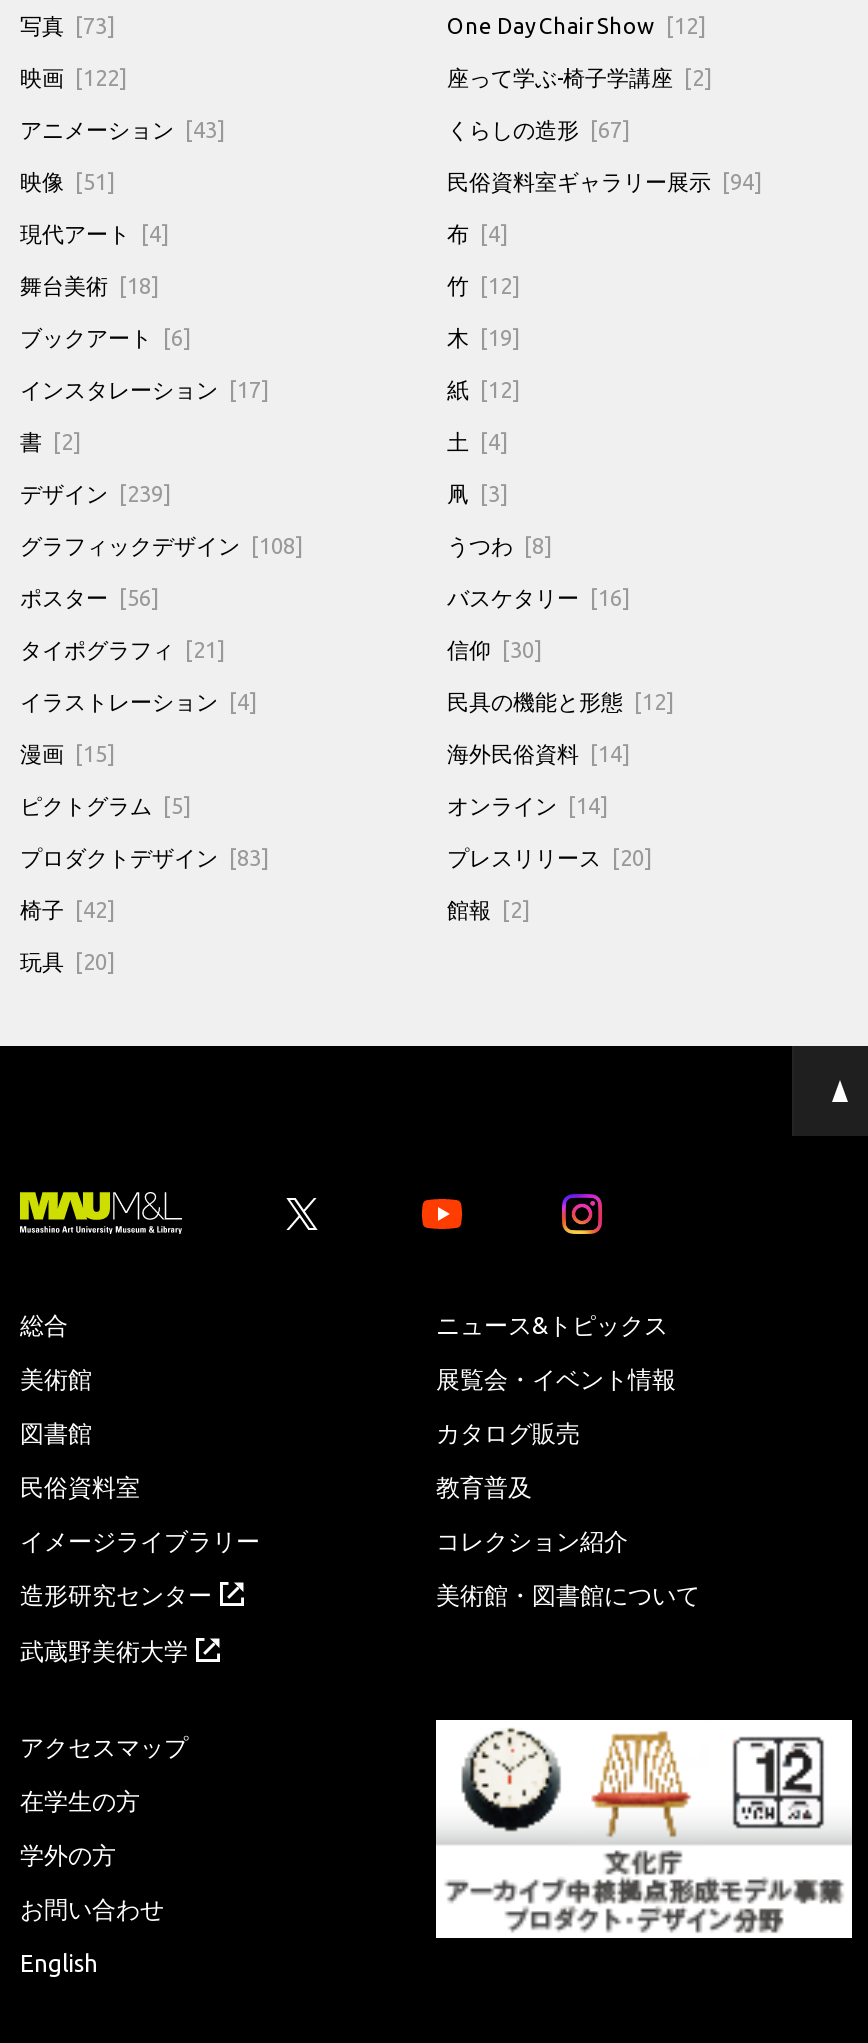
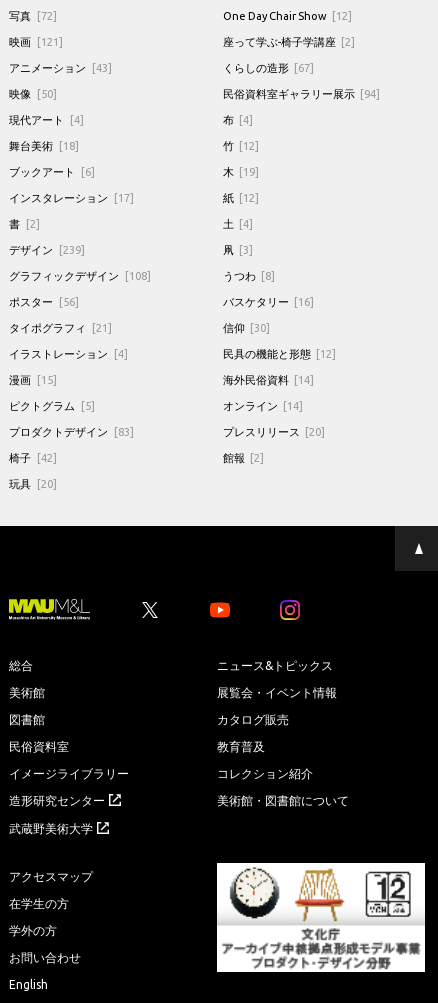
- 写真 [73]
+ 写真 [72]

- 映画 [122]
+ 映画 [121]

- 映像 [51]
+ 映像 [50]
